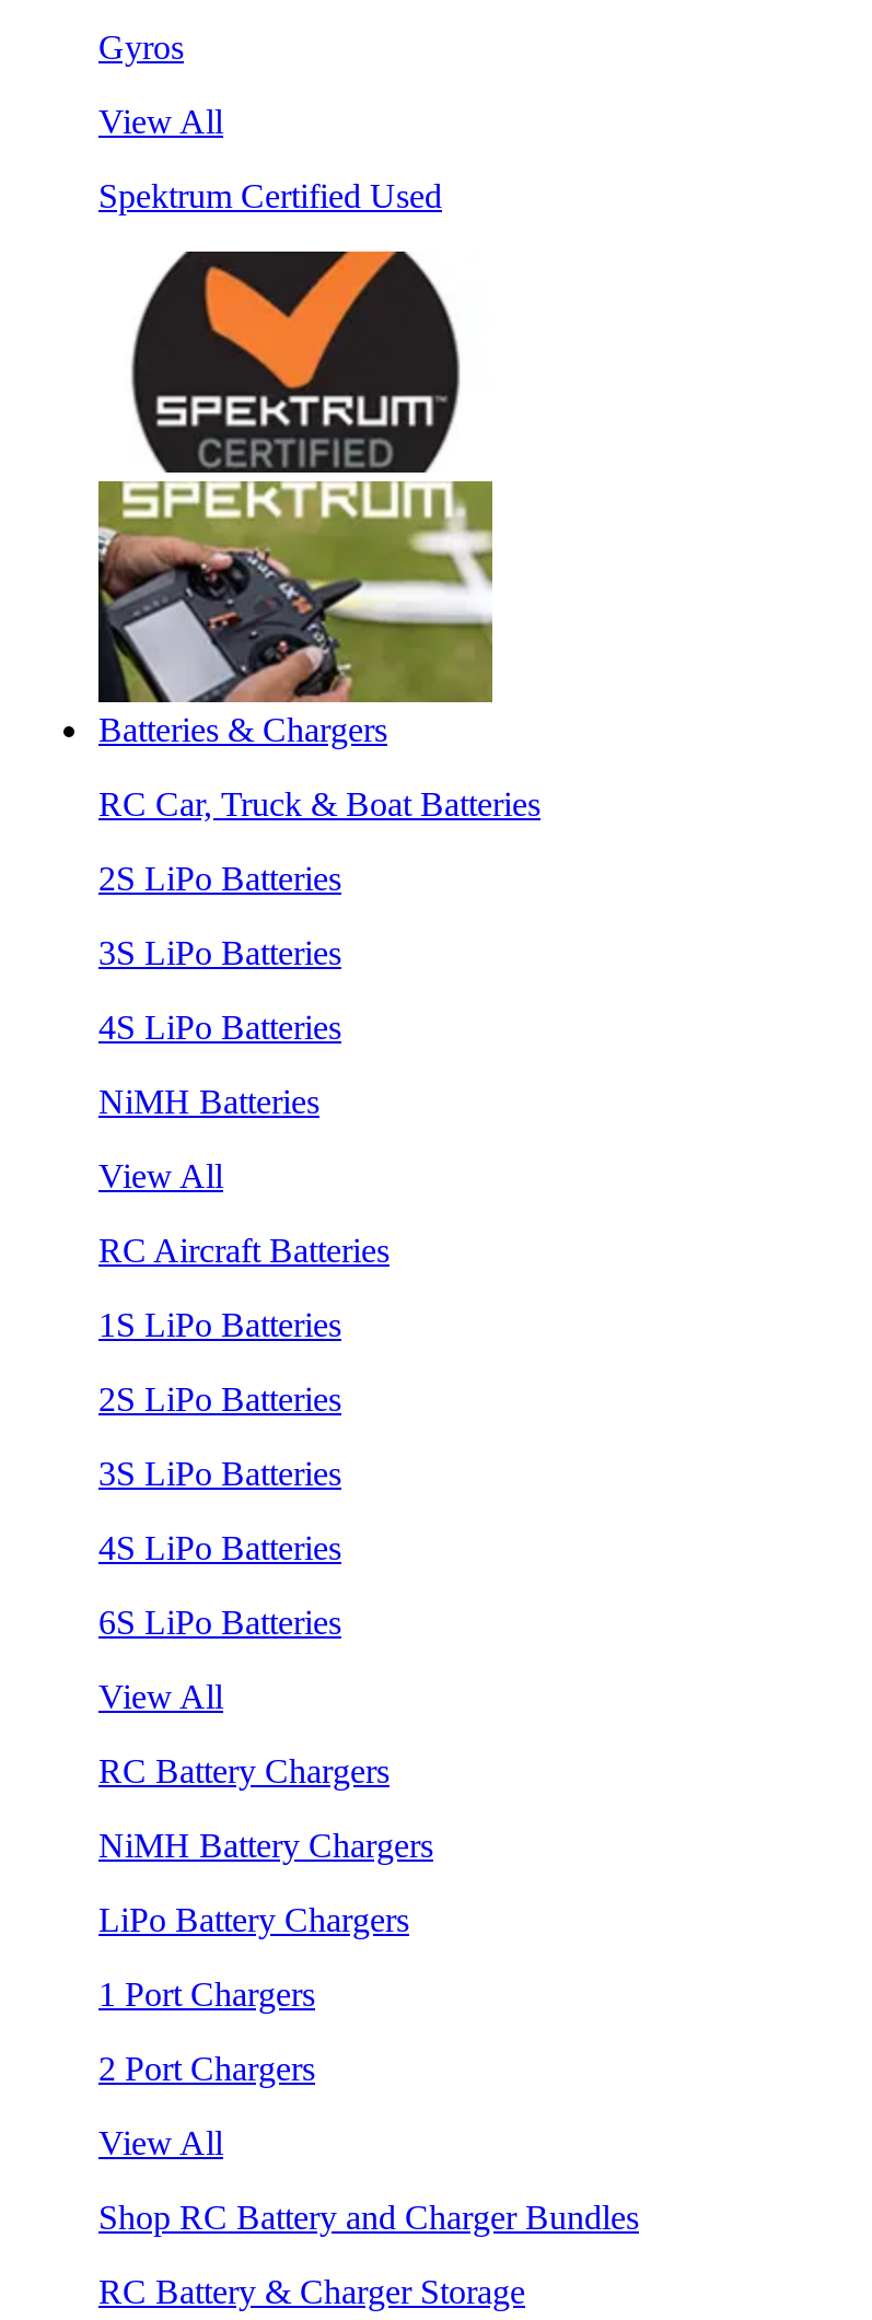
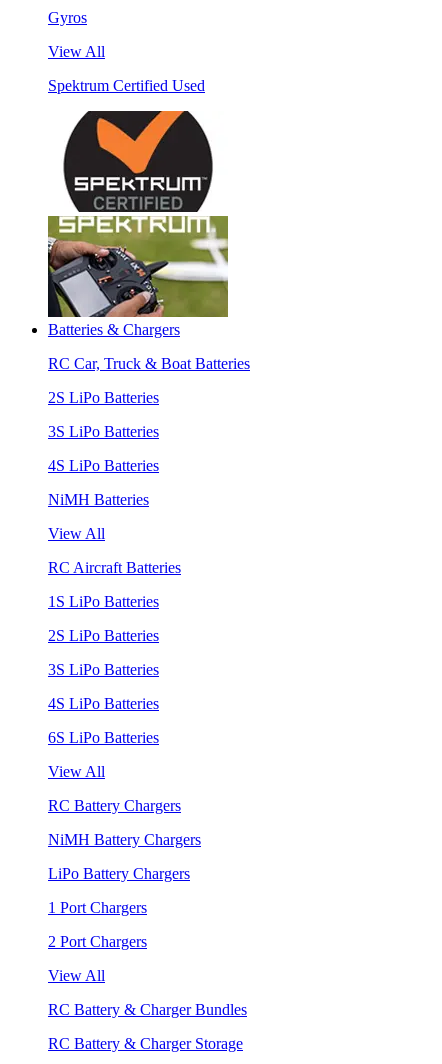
- Shop RC Battery and Charger Bundles
+ RC Battery & Charger Bundles
